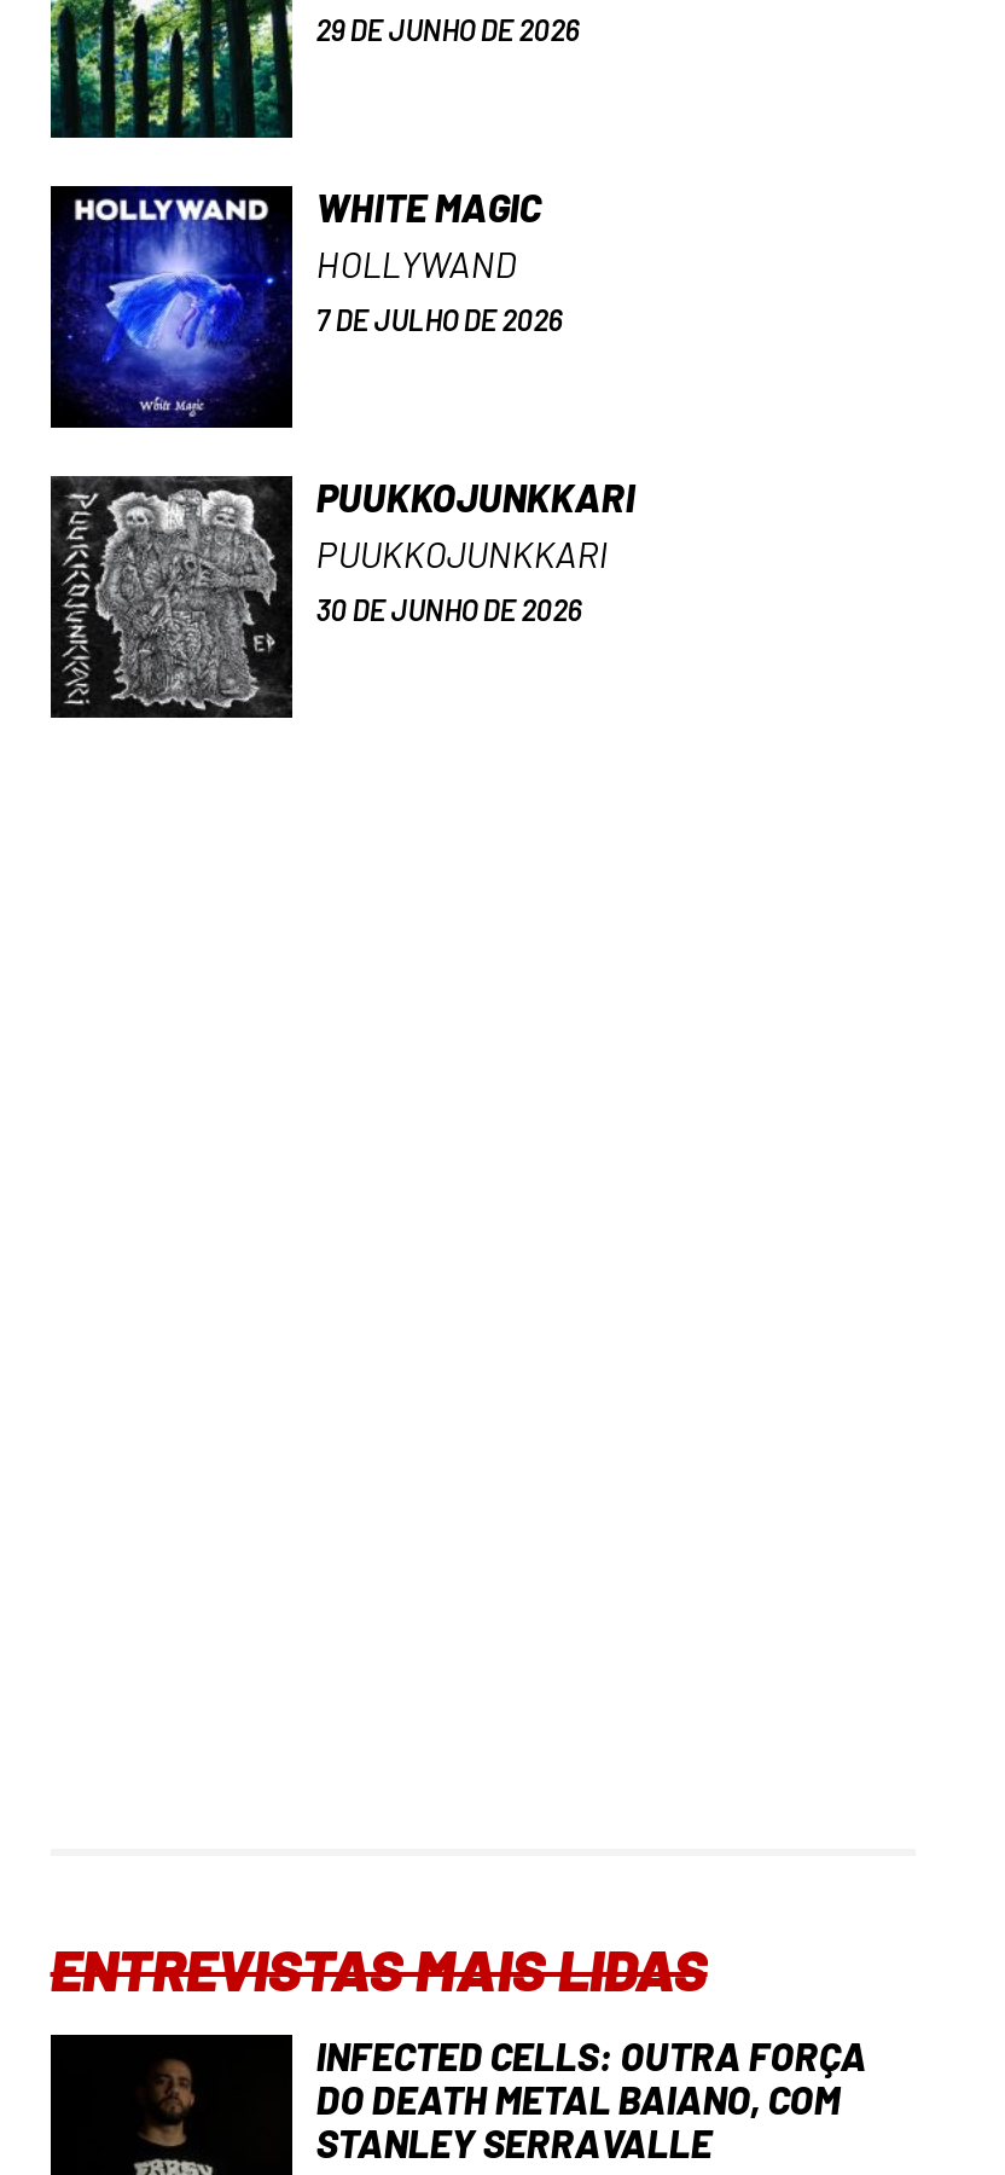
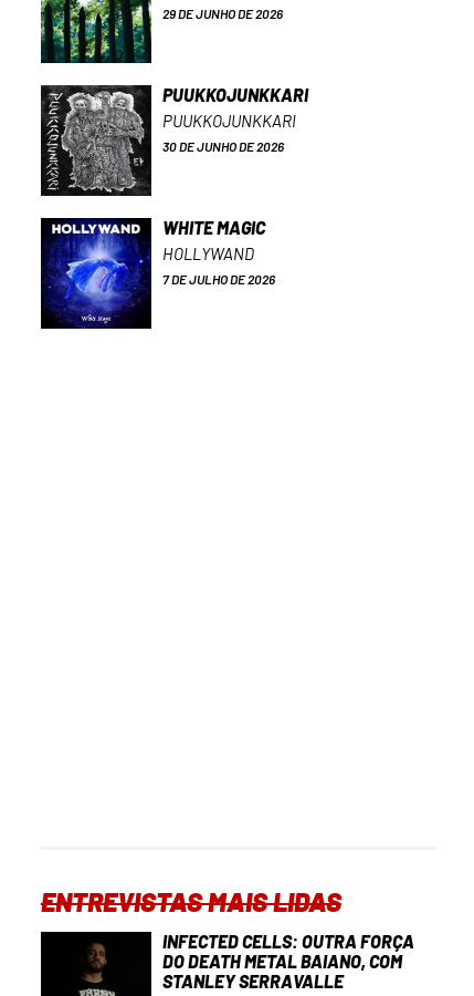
moved down: [image] | WHITE MAGIC | HOLLYWAND | 7 DE JULHO DE 2026

moved up: [image] | PUUKKOJUNKKARI | PUUKKOJUNKKARI | 30 DE JUNHO DE 2026
